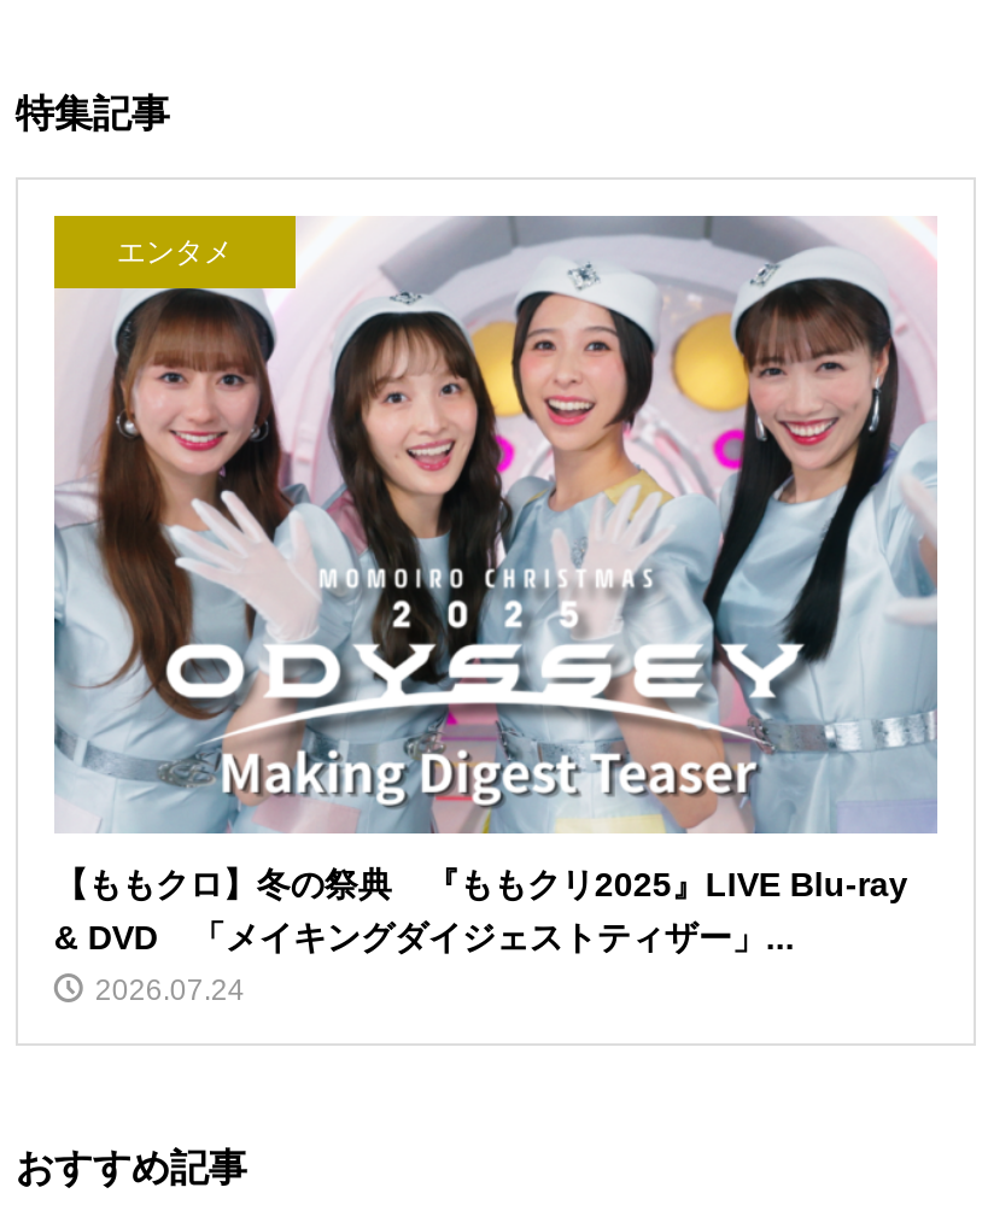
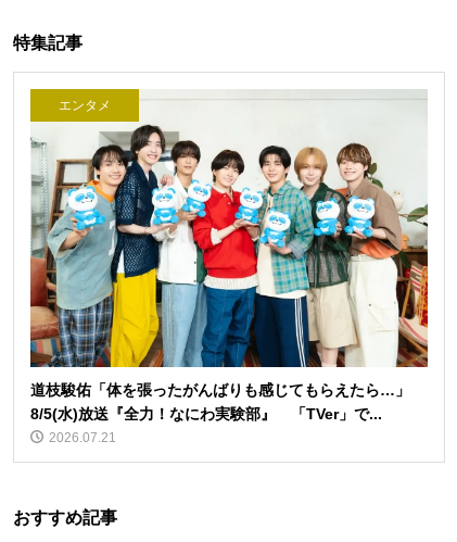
- [image]
- 【ももクロ】冬の祭典 『ももクリ2025』LIVE Blu-ray
- & DVD 「メイキングダイジェストティザー」...
- 2026.07.24
+ [image]
+ 道枝駿佑「体を張ったがんばりも感じてもらえたら…」
+ 8/5(水)放送『全力！なにわ実験部』 「TVer」で...
+ 2026.07.21
